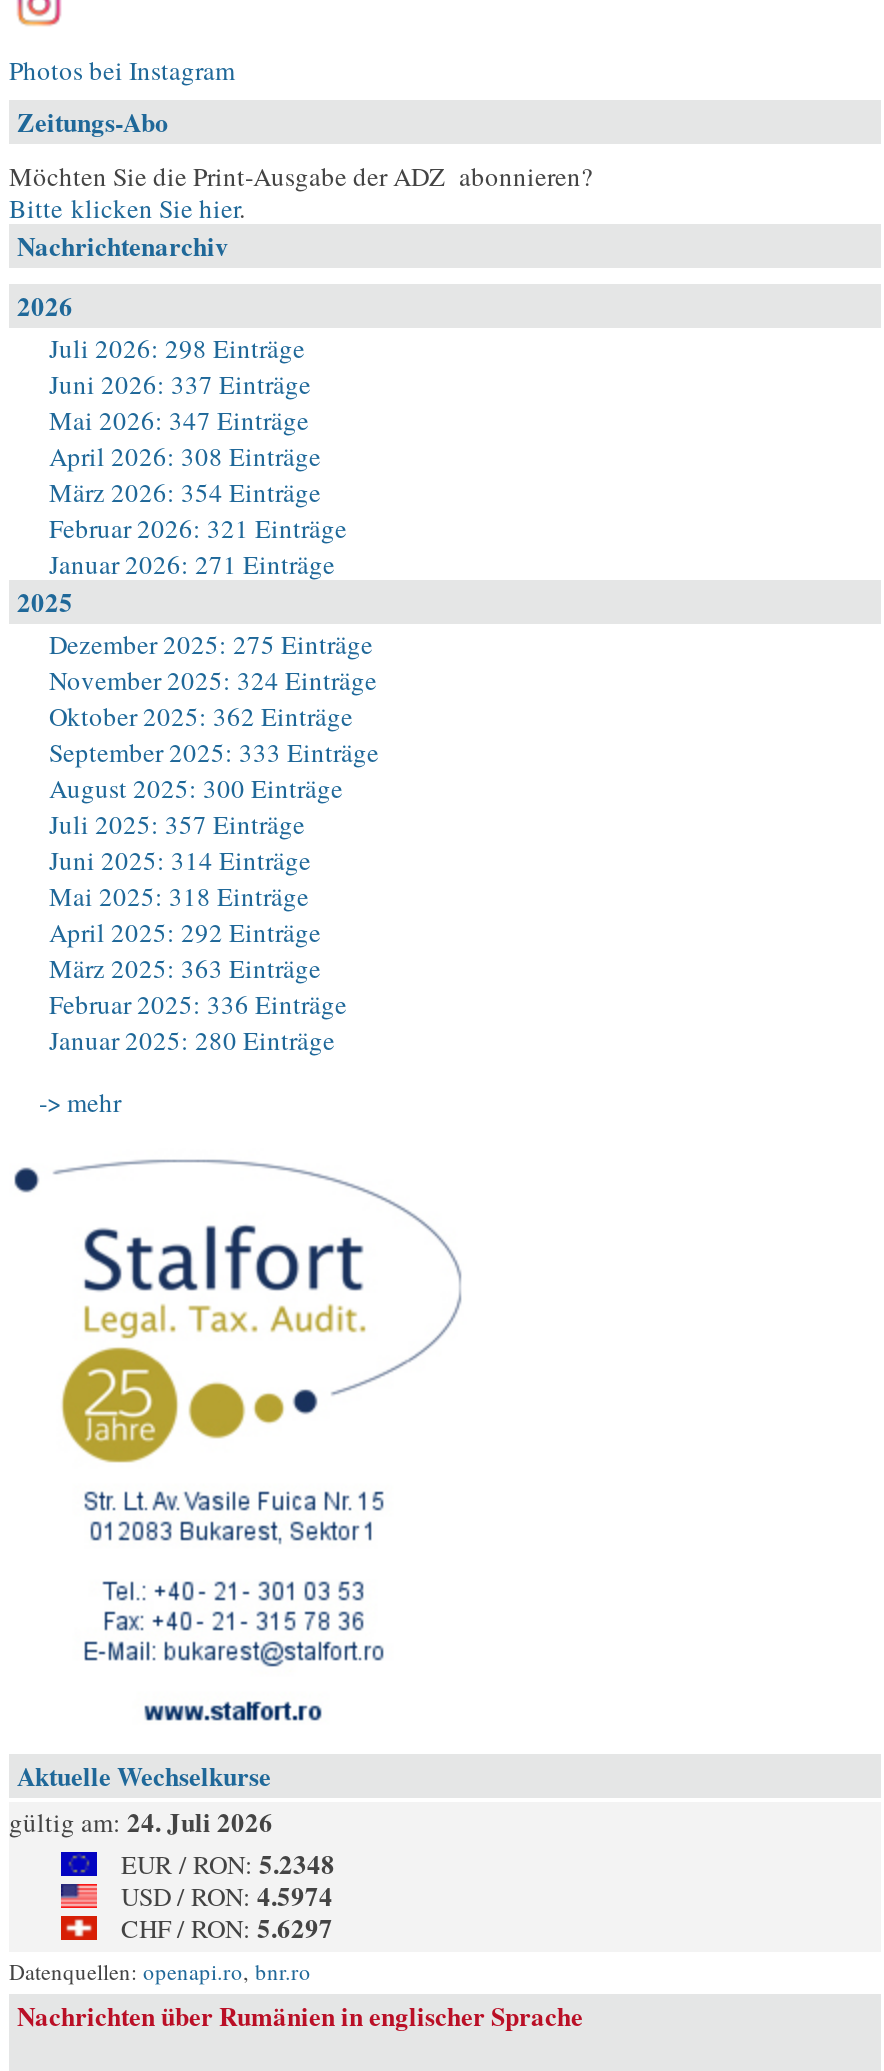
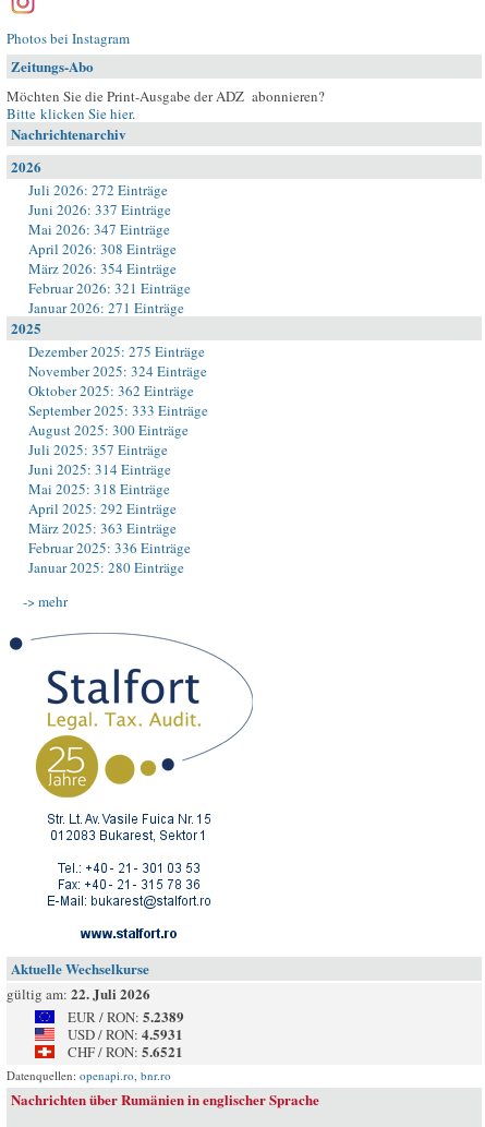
- Juli 2026: 298 Einträge
+ Juli 2026: 272 Einträge

- gültig am: 24. Juli 2026
+ gültig am: 22. Juli 2026

- EUR / RON: 5.2348
+ EUR / RON: 5.2389

- USD / RON: 4.5974
+ USD / RON: 4.5931

- CHF / RON: 5.6297
+ CHF / RON: 5.6521
